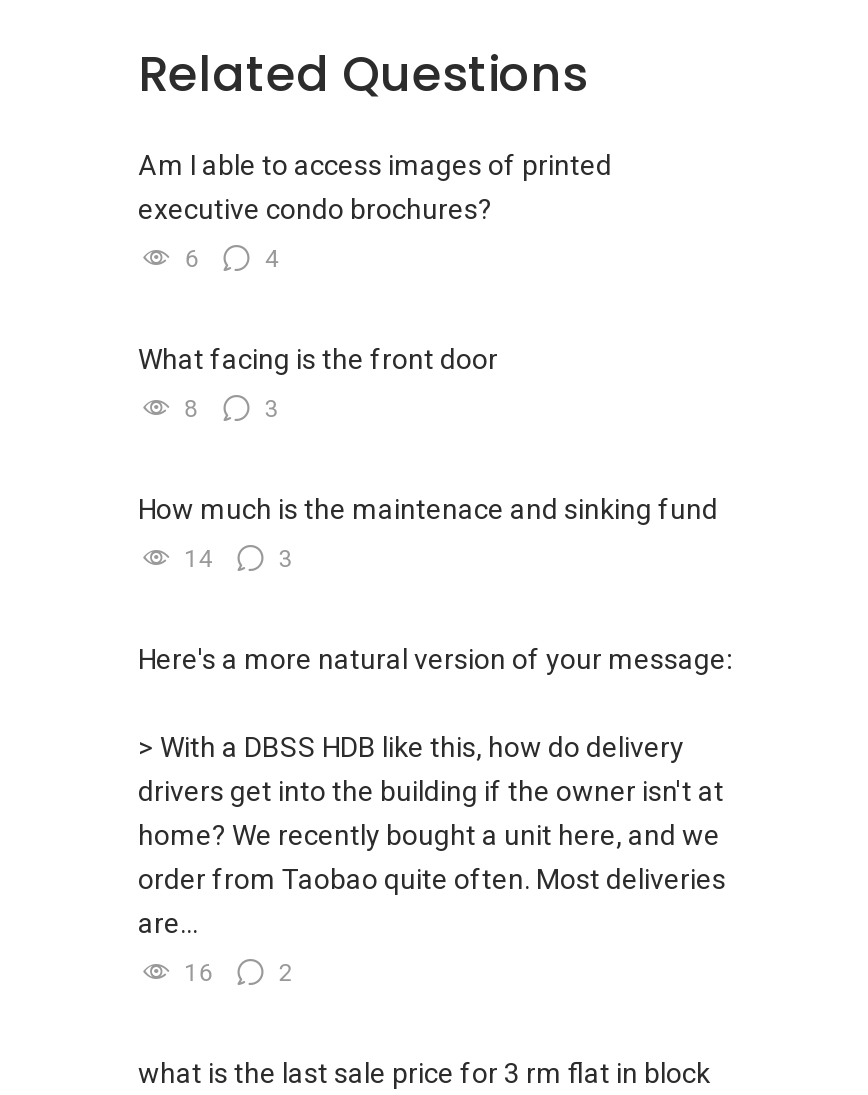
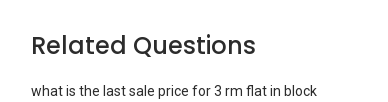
- Am I able to access images of printed
- executive condo brochures?
- 6
- 4
- What facing is the front door
- 8
- 3
- How much is the maintenace and sinking fund
- 14
- 3
- Here's a more natural version of your message:
- > With a DBSS HDB like this, how do delivery
- drivers get into the building if the owner isn't at
- home? We recently bought a unit here, and we
- order from Taobao quite often. Most deliveries
- are...
- 16
- 2
